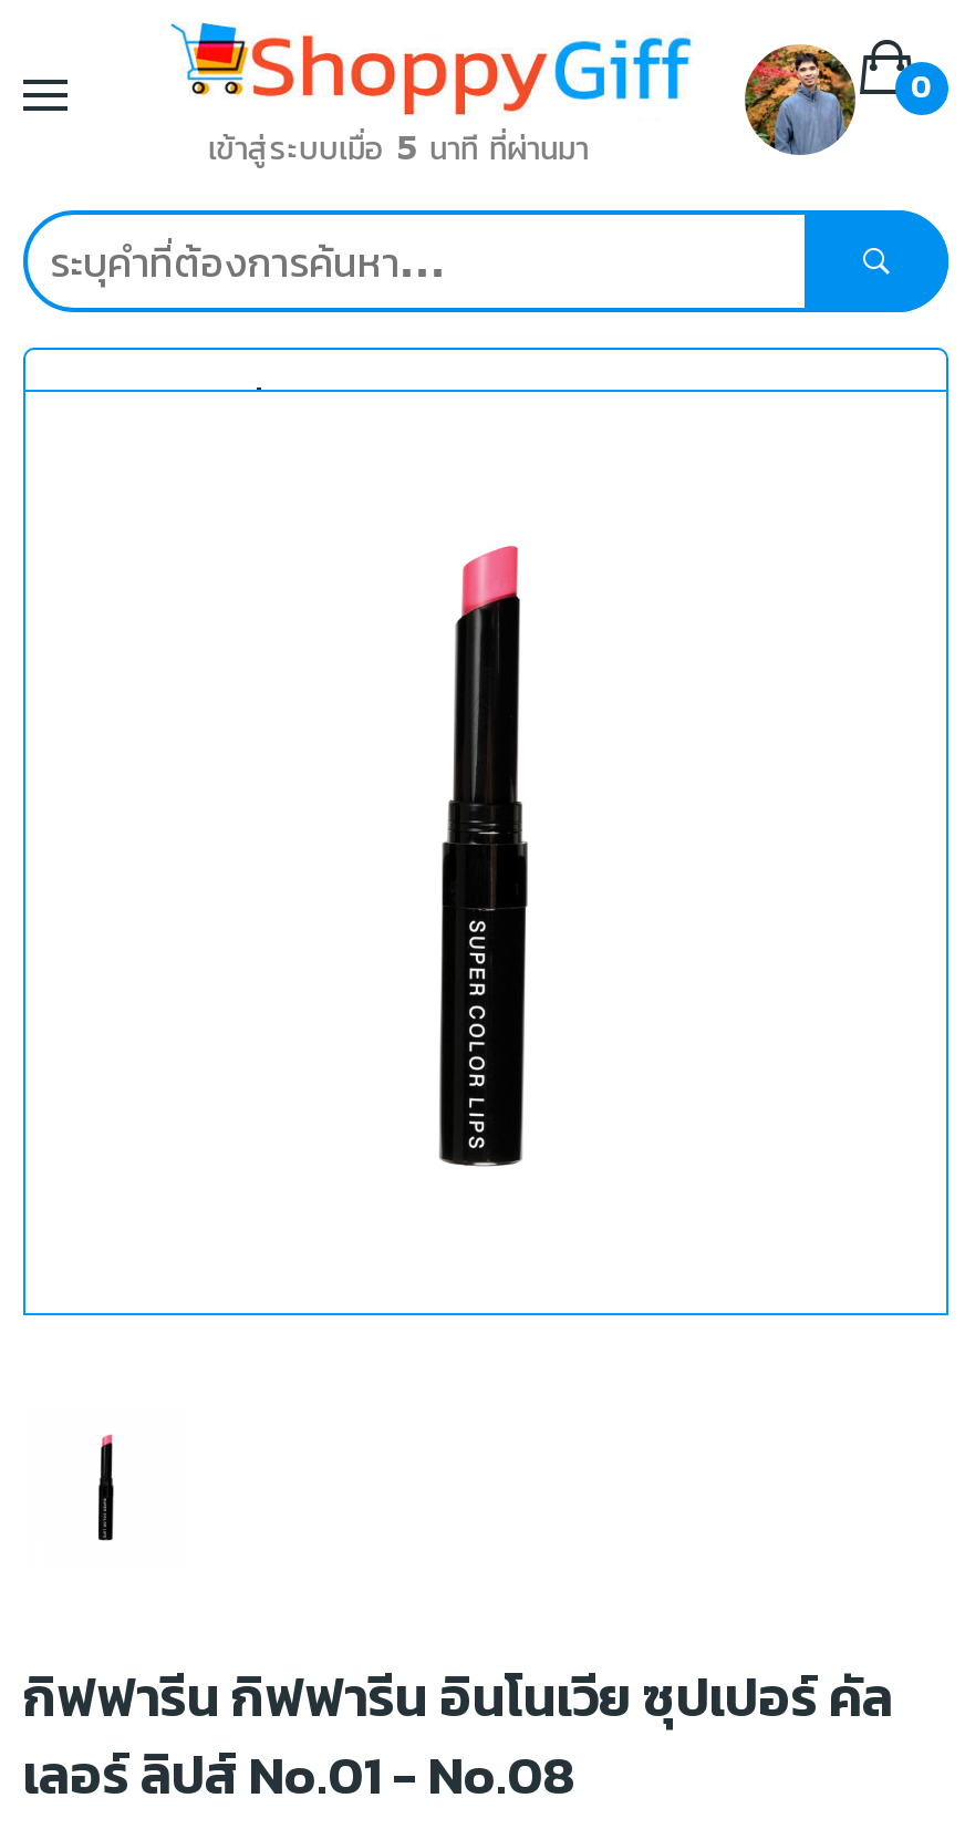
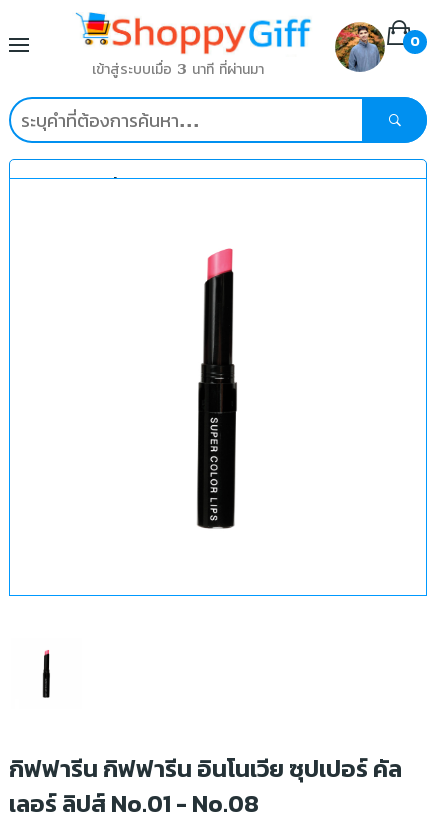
- เข้าสู่ระบบเมื่อ 5 นาที ที่ผ่านมา
+ เข้าสู่ระบบเมื่อ 3 นาที ที่ผ่านมา
